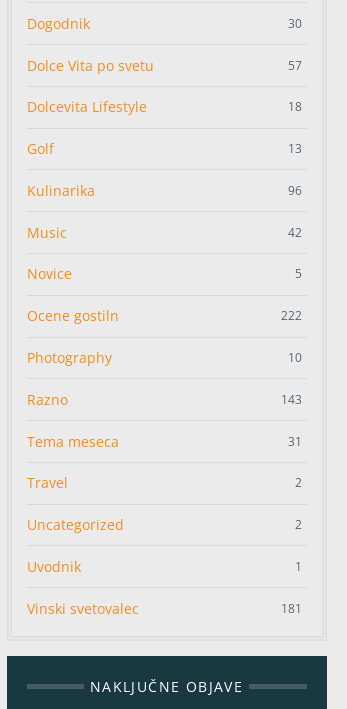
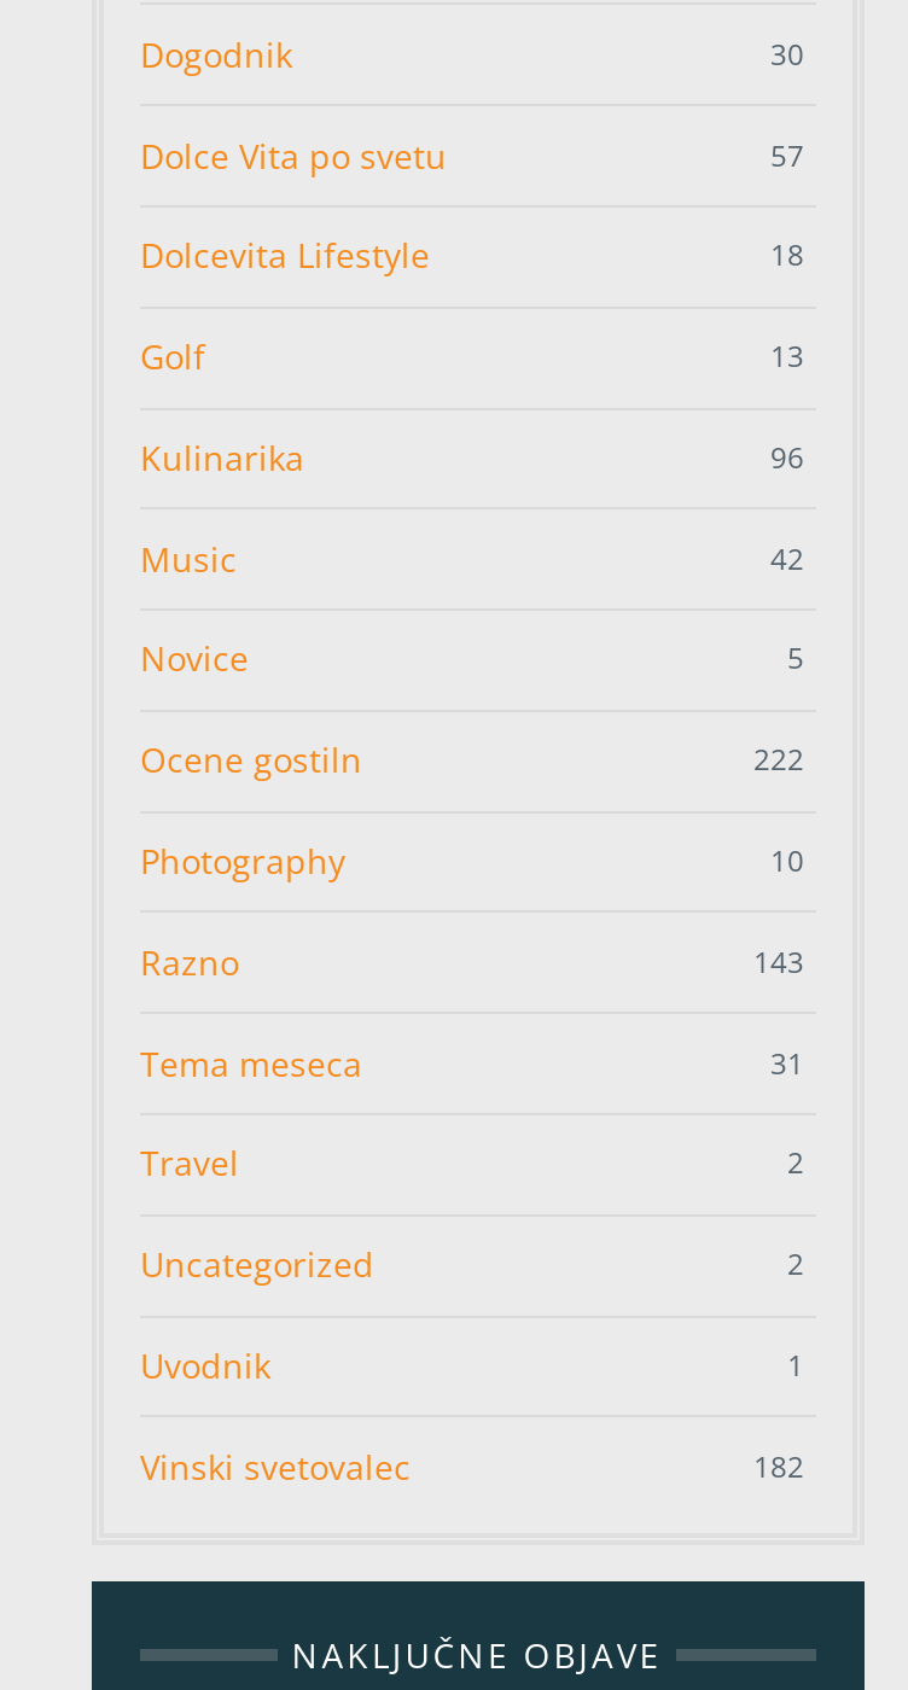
- 181
+ 182
